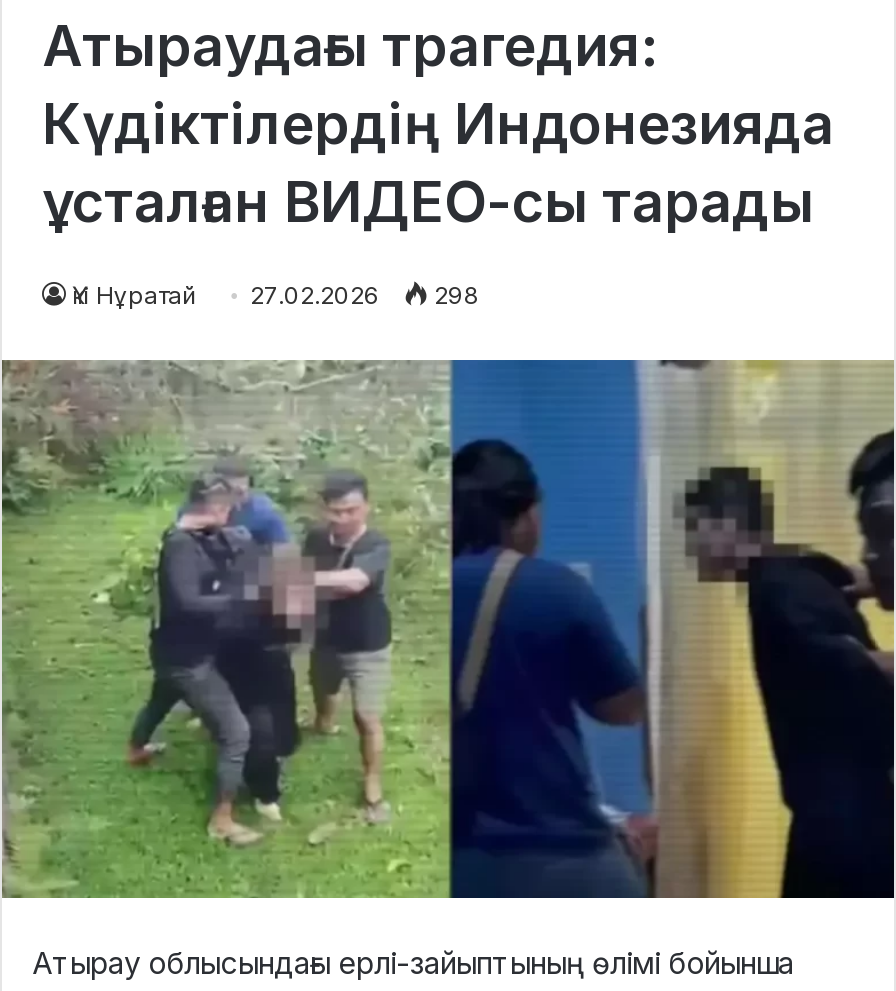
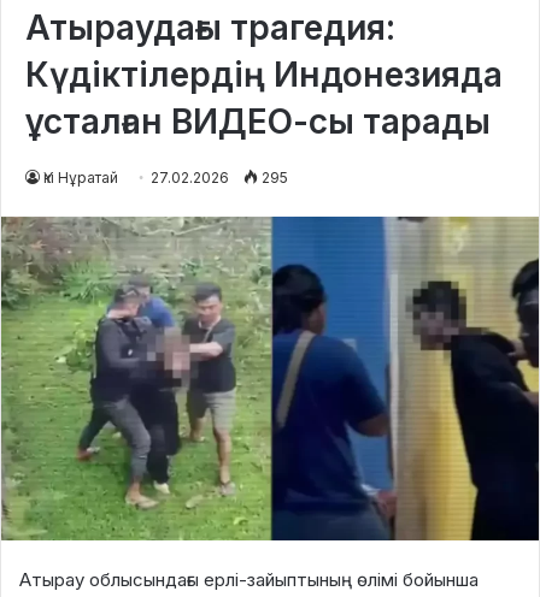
- 298
+ 295
